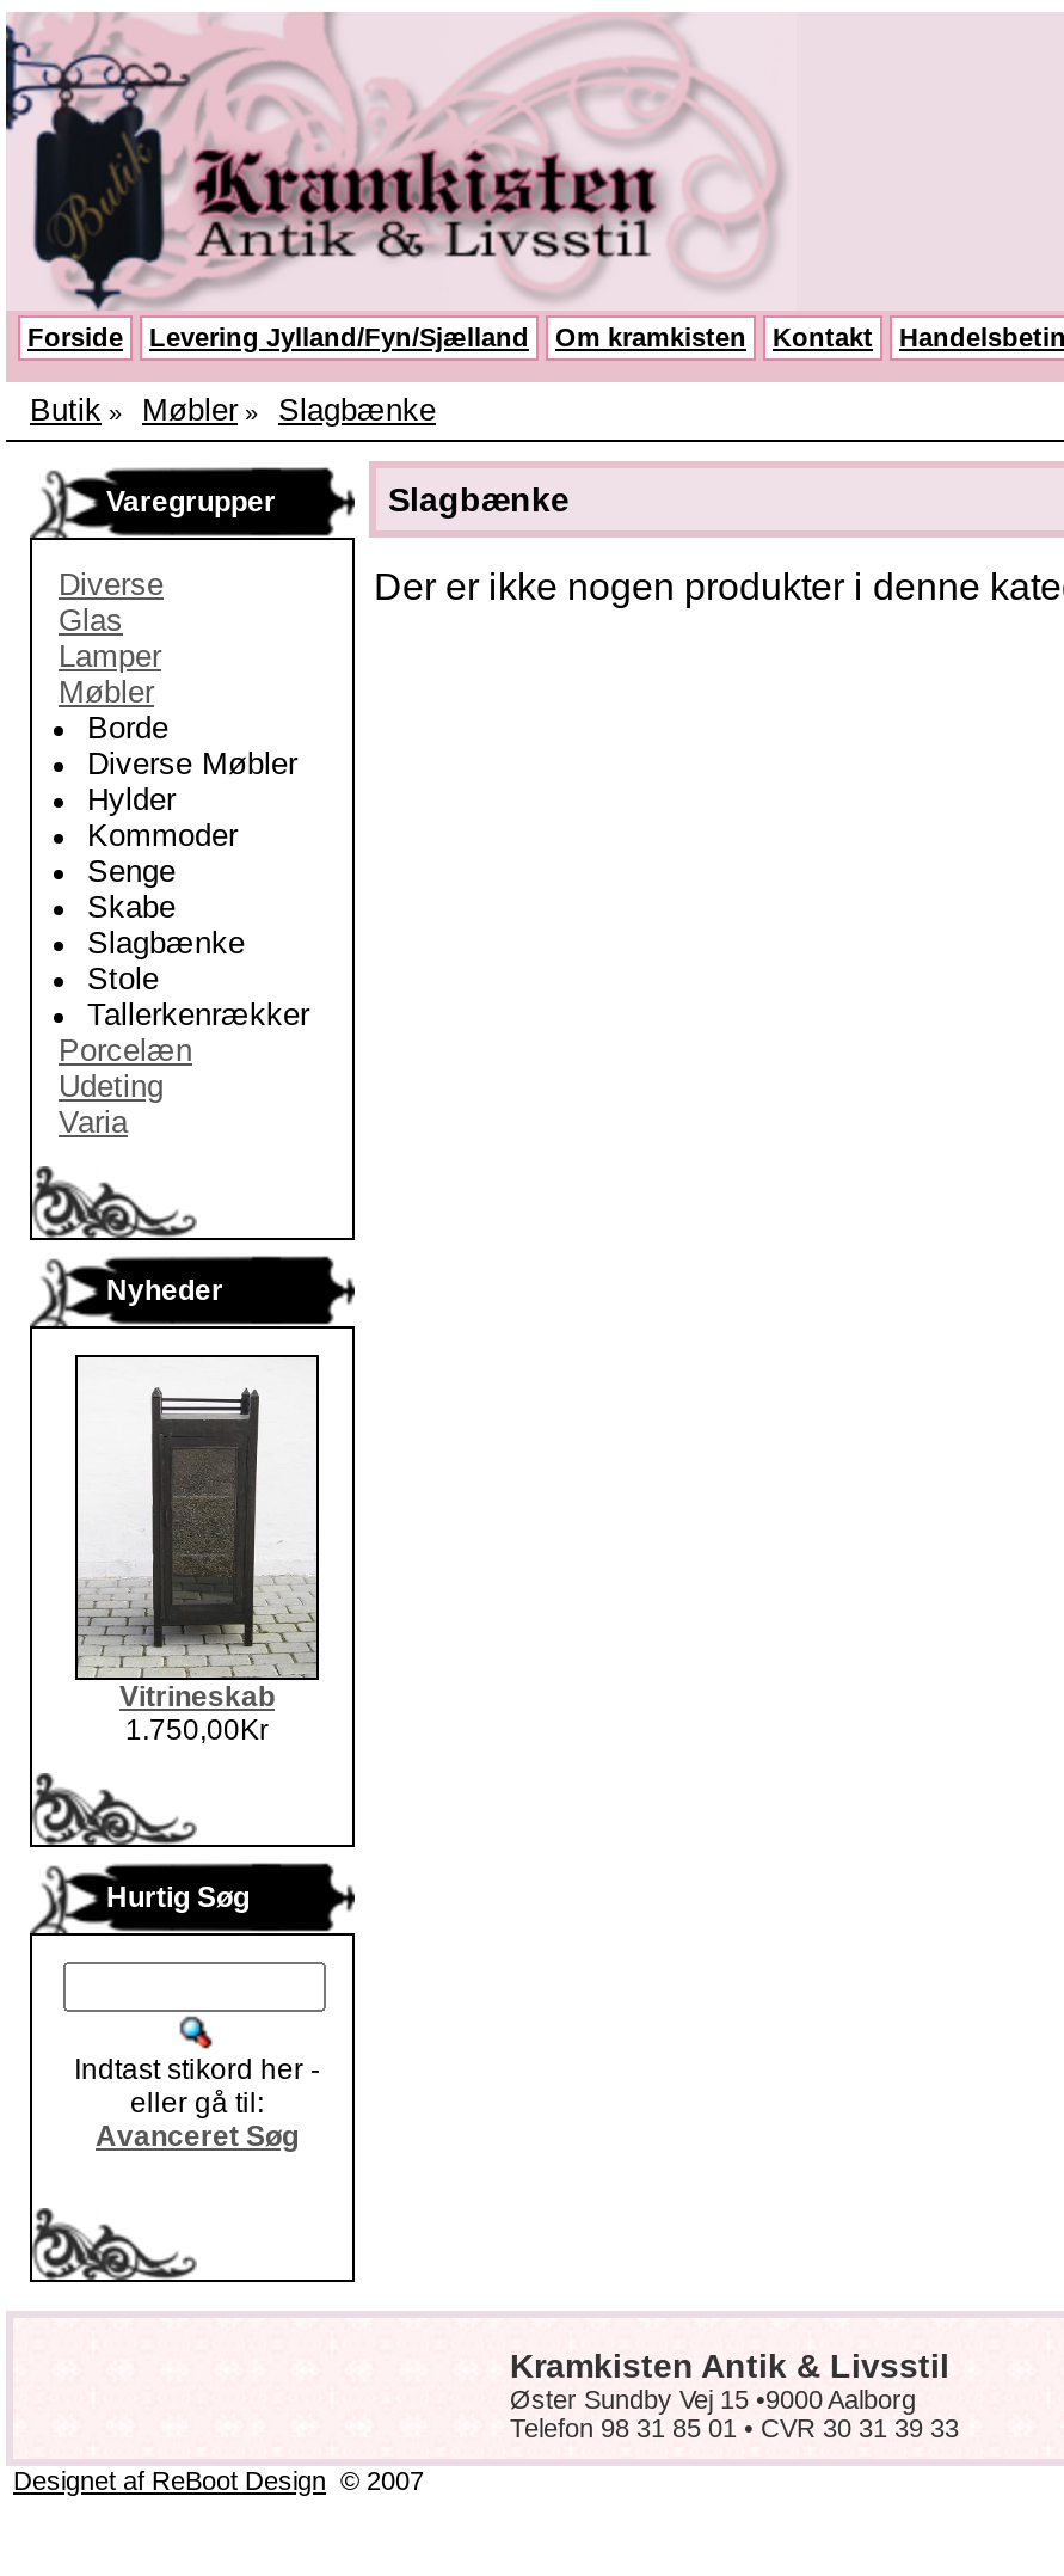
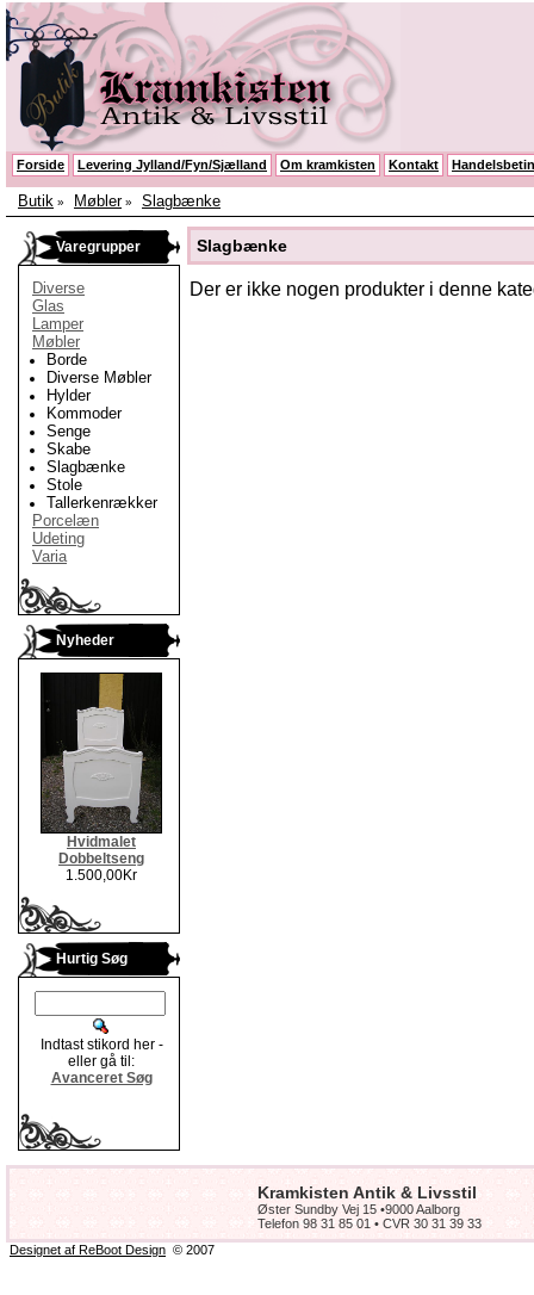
- [image]
- Vitrineskab
- 1.750,00Kr
+ [image]
+ Hvidmalet
+ Dobbeltseng
+ 1.500,00Kr
